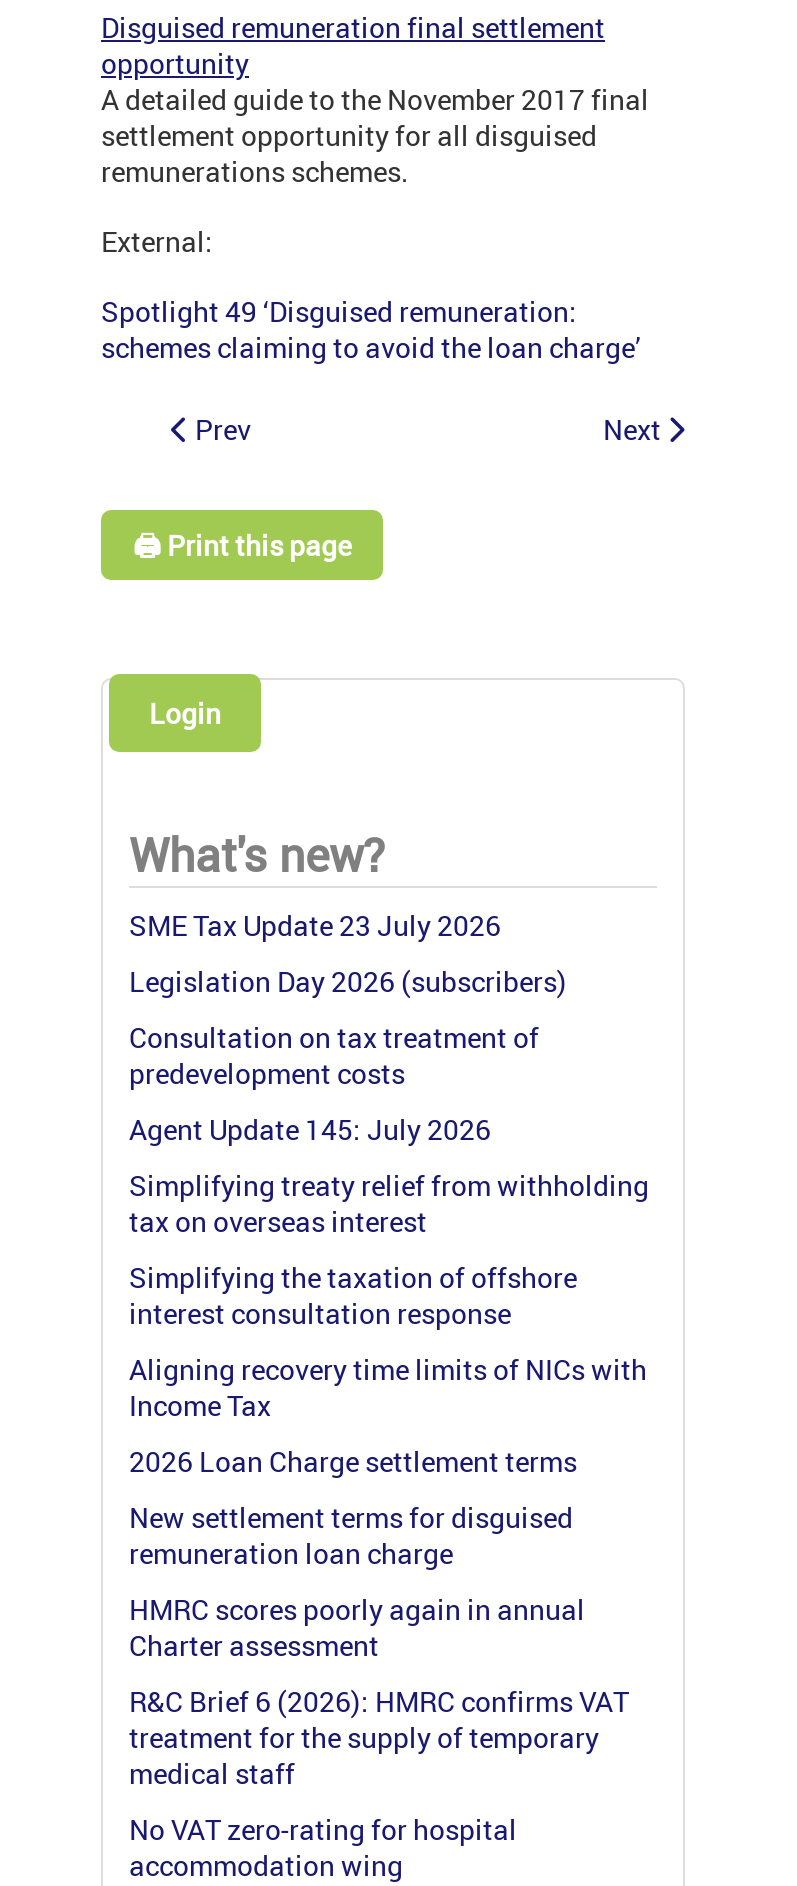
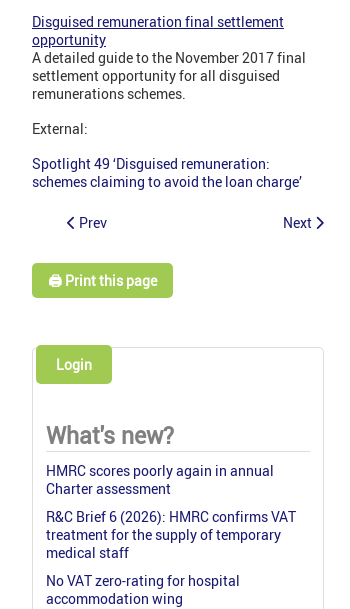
- SME Tax Update 23 July 2026
- Legislation Day 2026 (subscribers)
- Consultation on tax treatment of
- predevelopment costs
- Agent Update 145: July 2026
- Simplifying treaty relief from withholding
- tax on overseas interest
- Simplifying the taxation of offshore
- interest consultation response
- Aligning recovery time limits of NICs with
- Income Tax
- 2026 Loan Charge settlement terms
- New settlement terms for disguised
- remuneration loan charge
